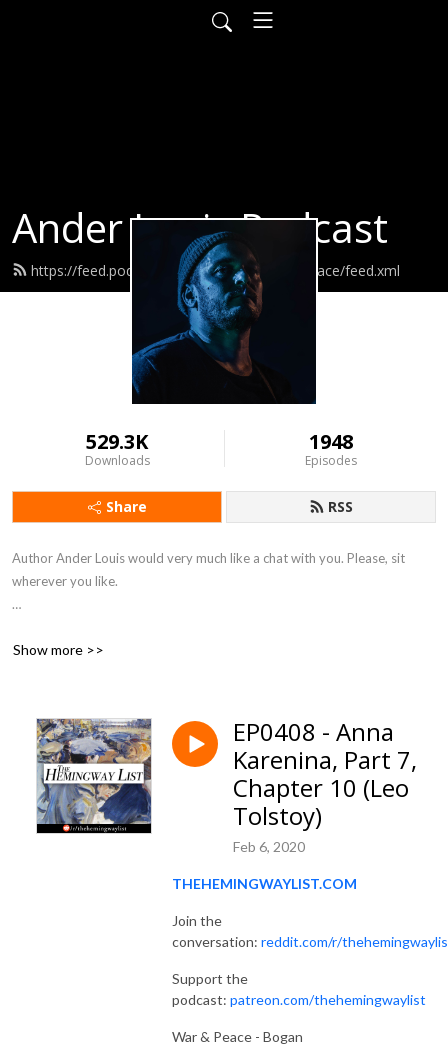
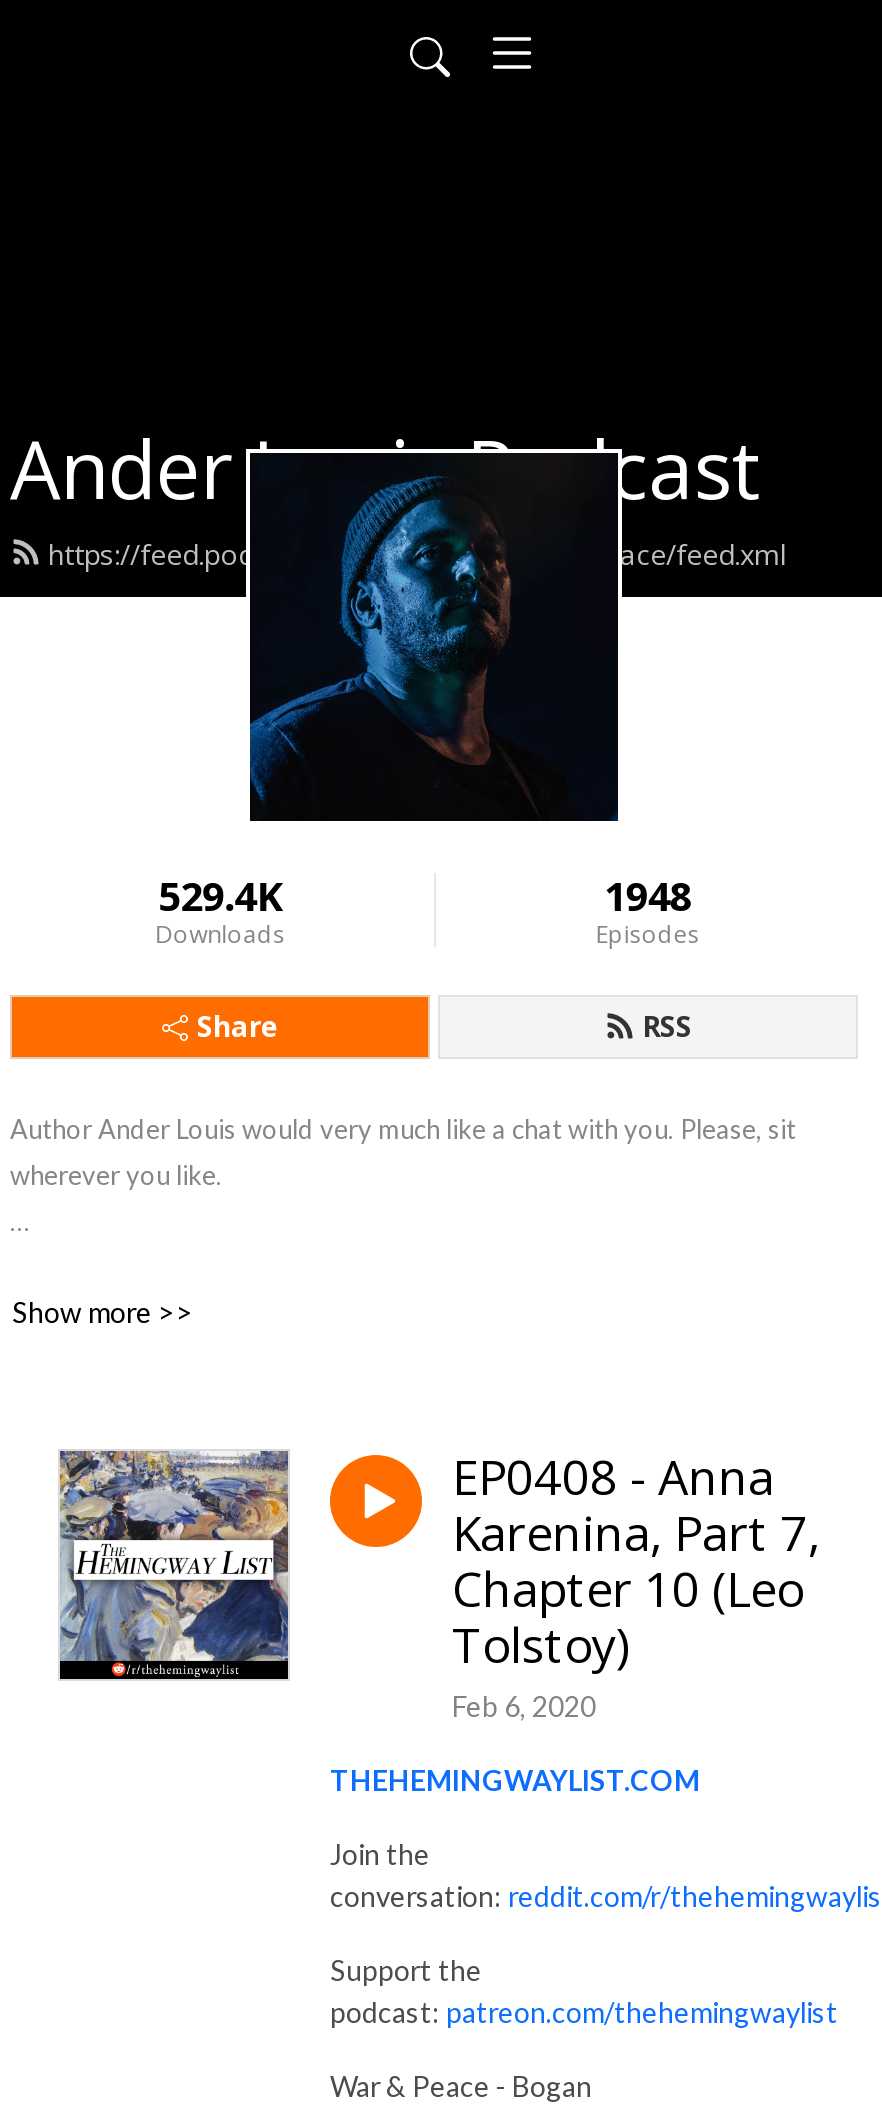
- 529.3K
+ 529.4K
